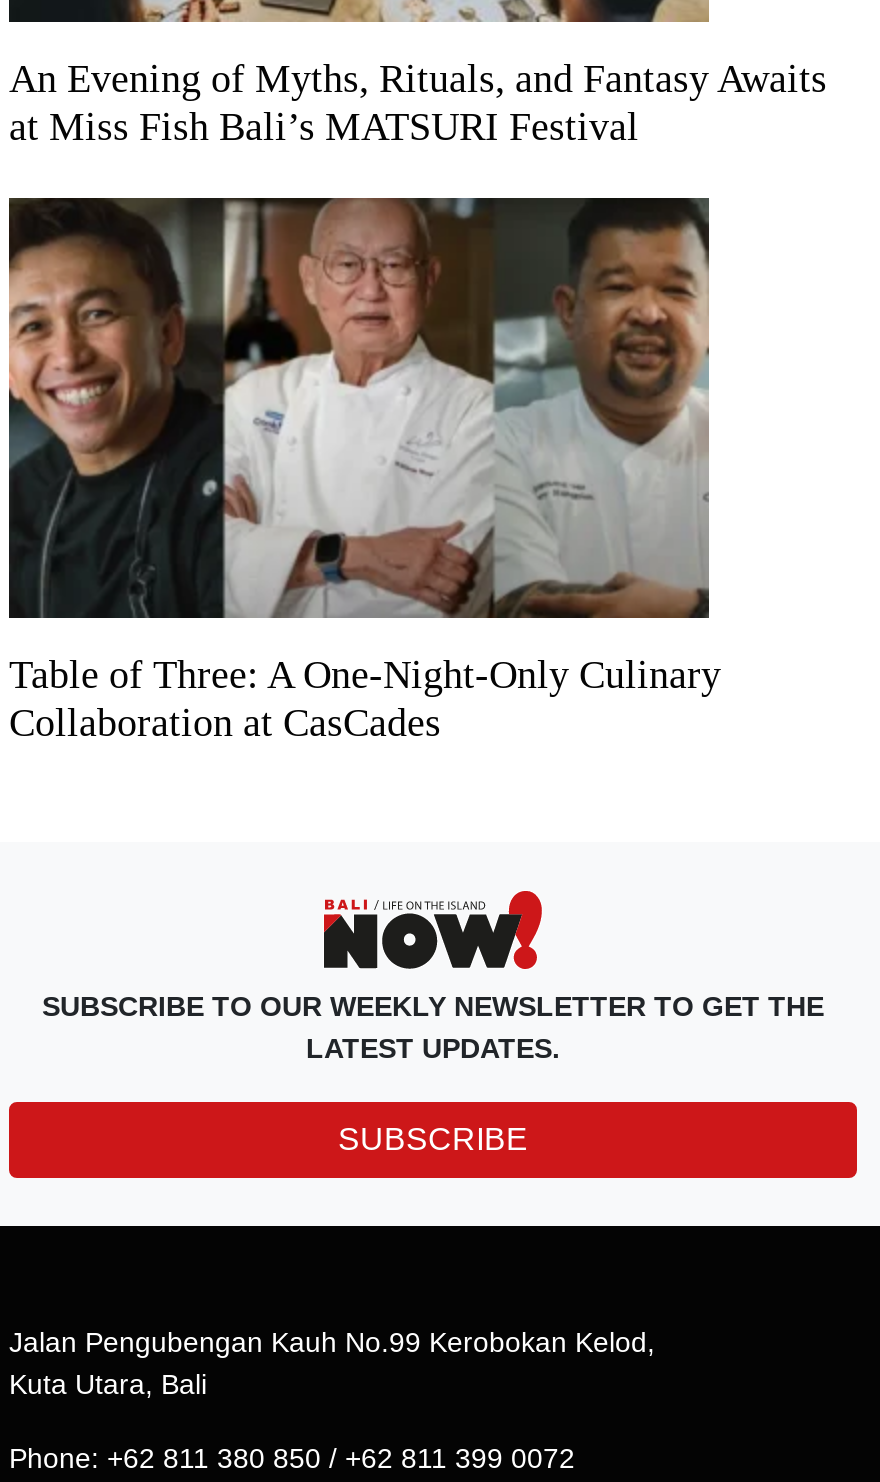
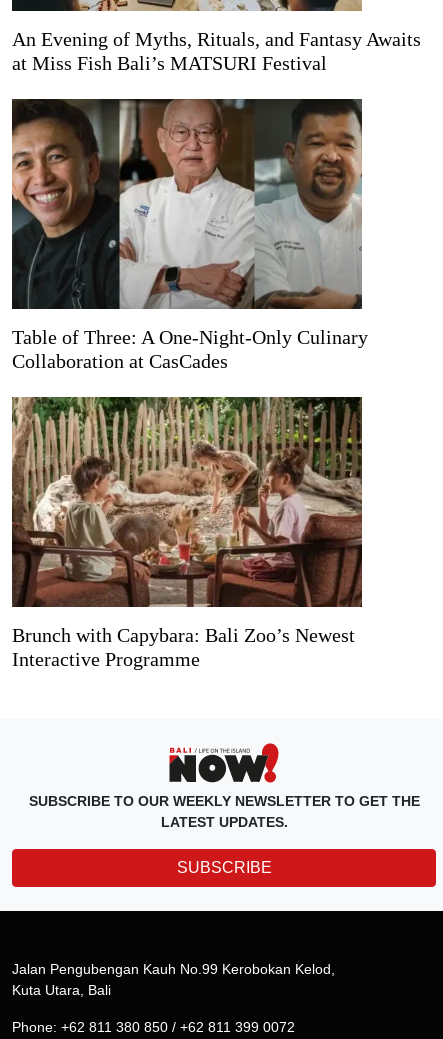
+ [image]
+ Brunch with Capybara: Bali Zoo’s Newest
+ Interactive Programme
